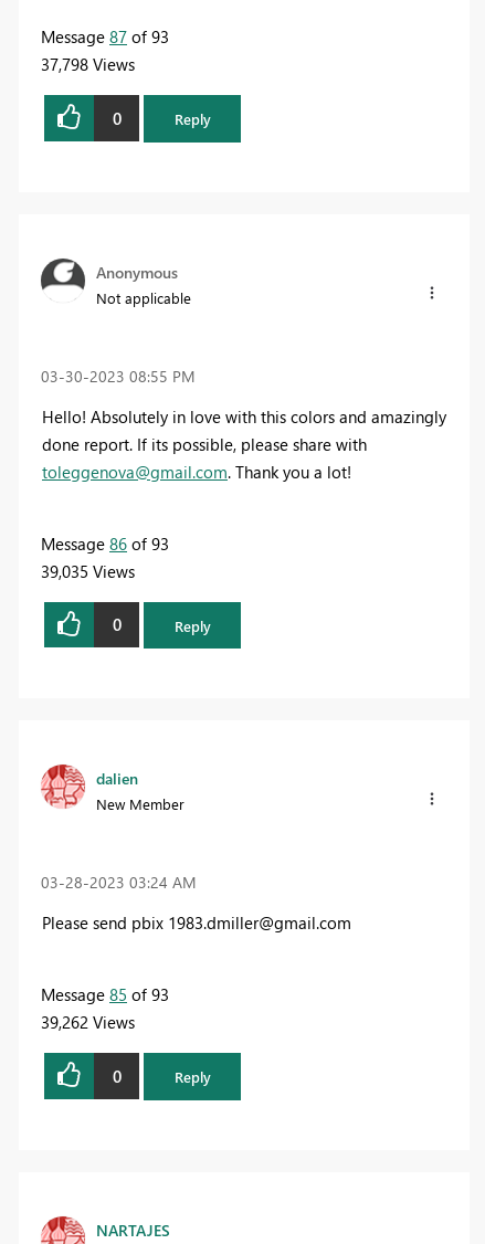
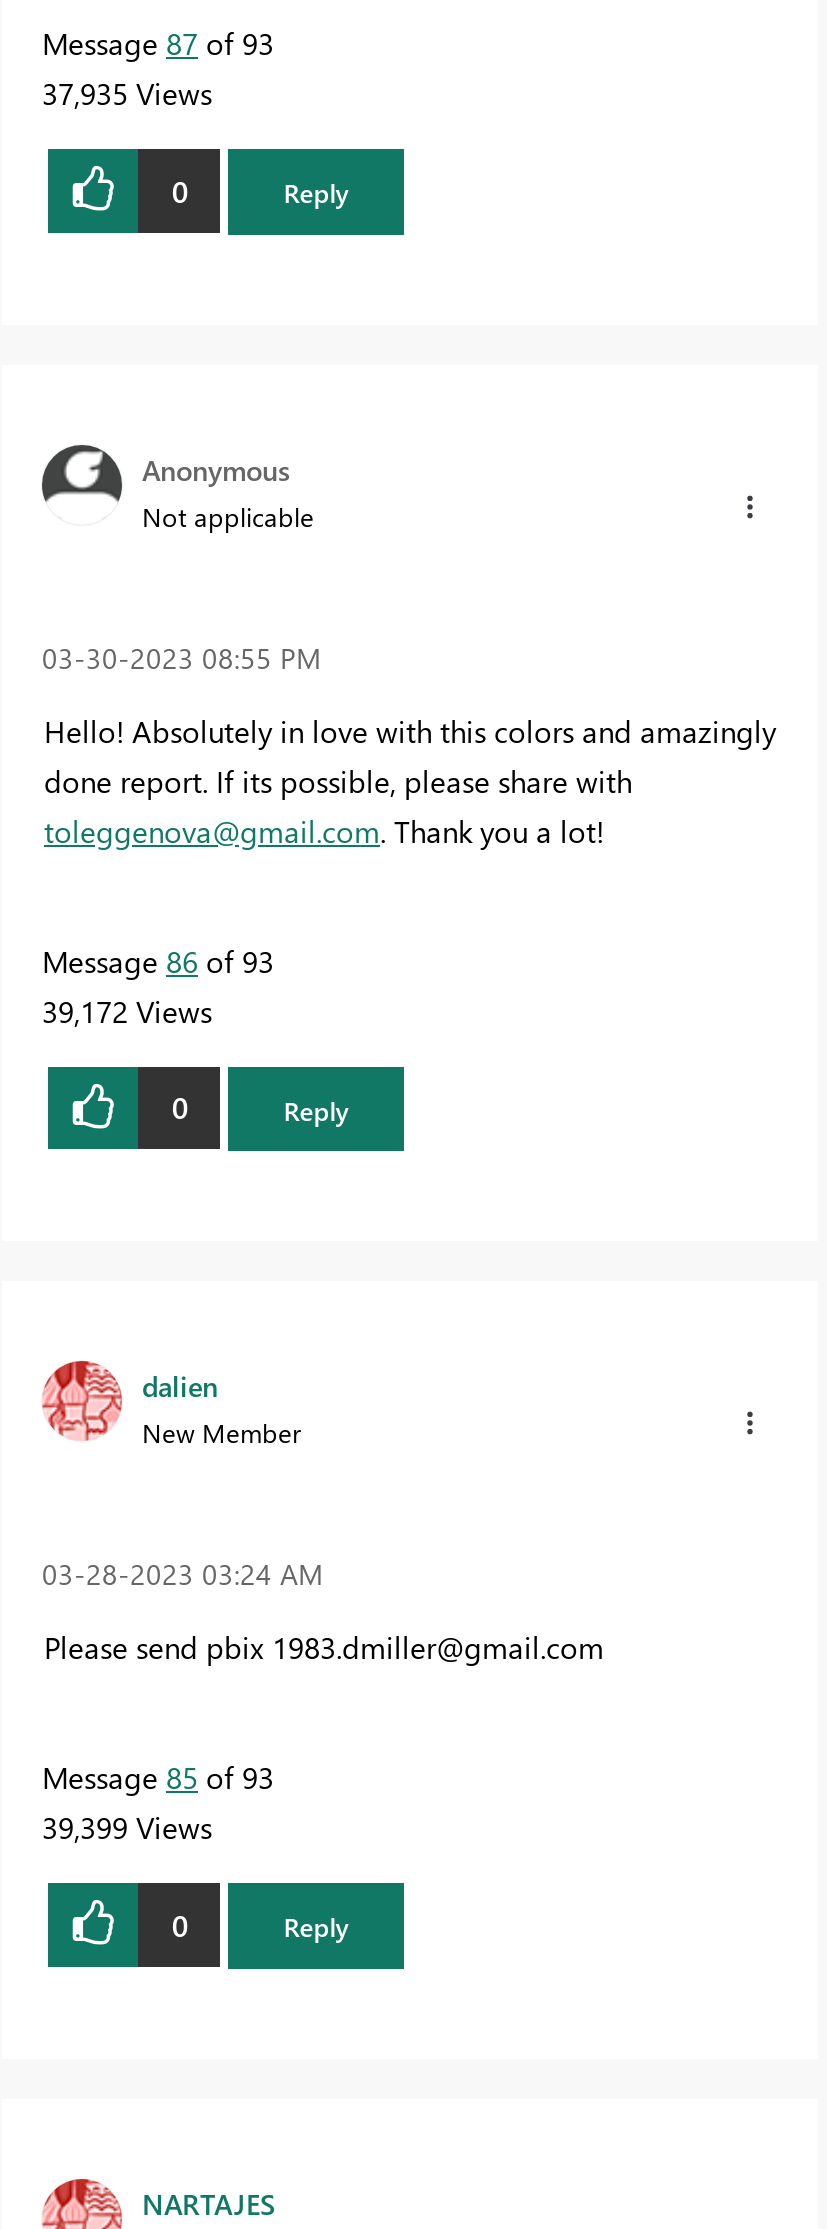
- 37,798 Views
+ 37,935 Views

- 39,035 Views
+ 39,172 Views

- 39,262 Views
+ 39,399 Views
